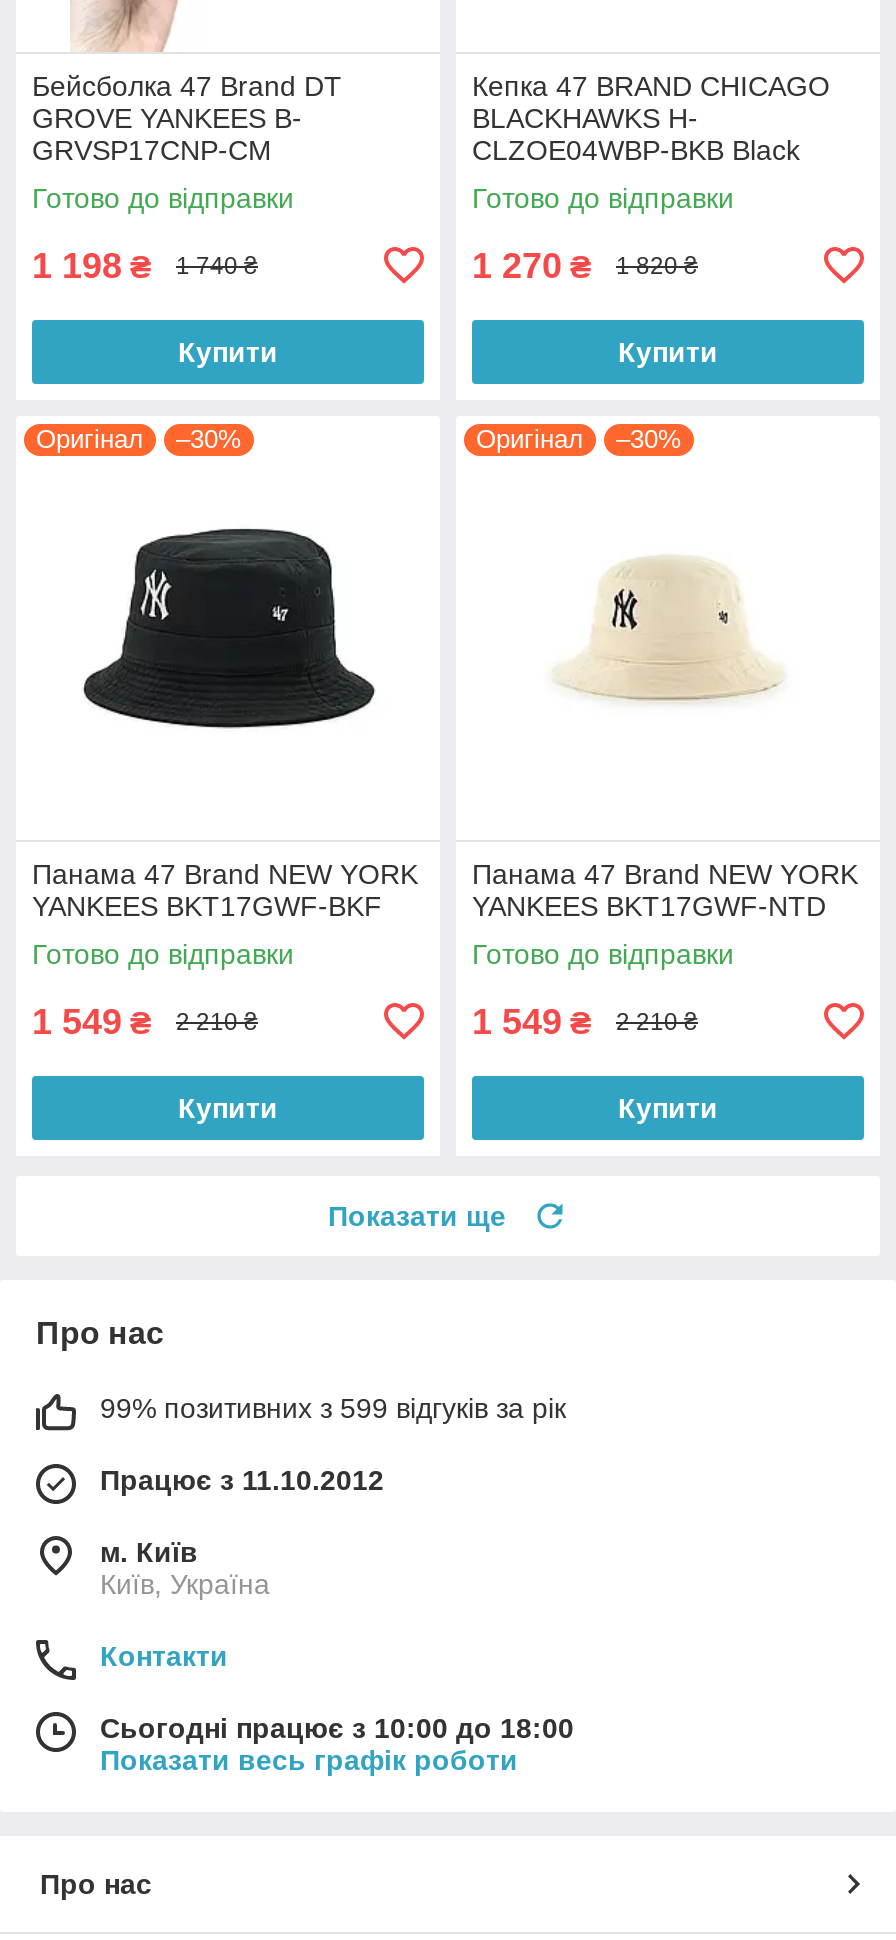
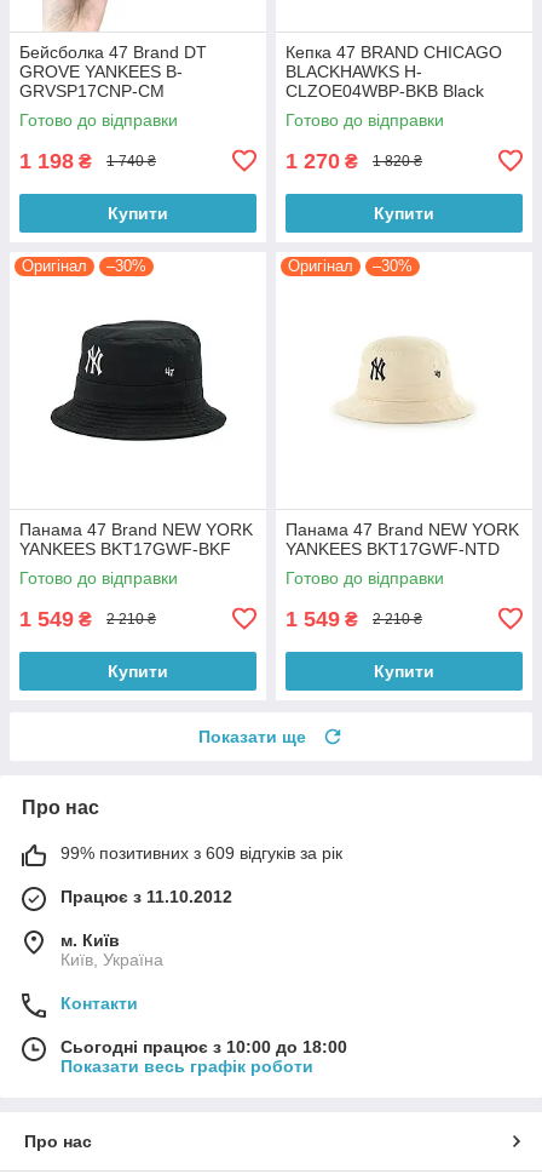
- 99% позитивних з 599 відгуків за рік
+ 99% позитивних з 609 відгуків за рік
